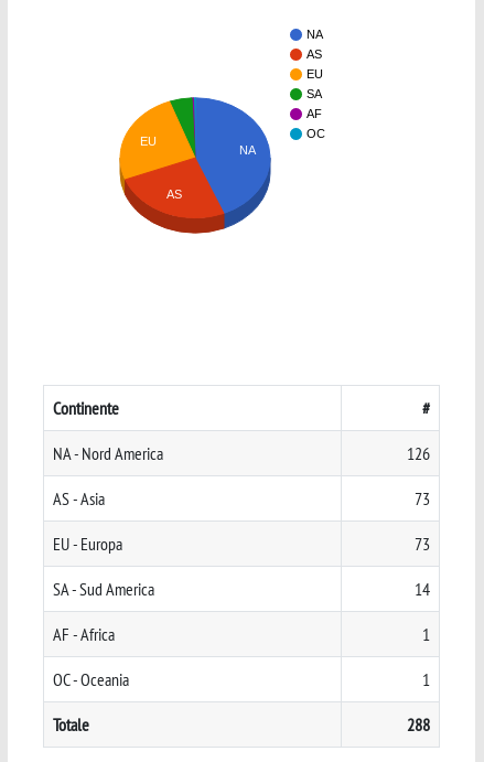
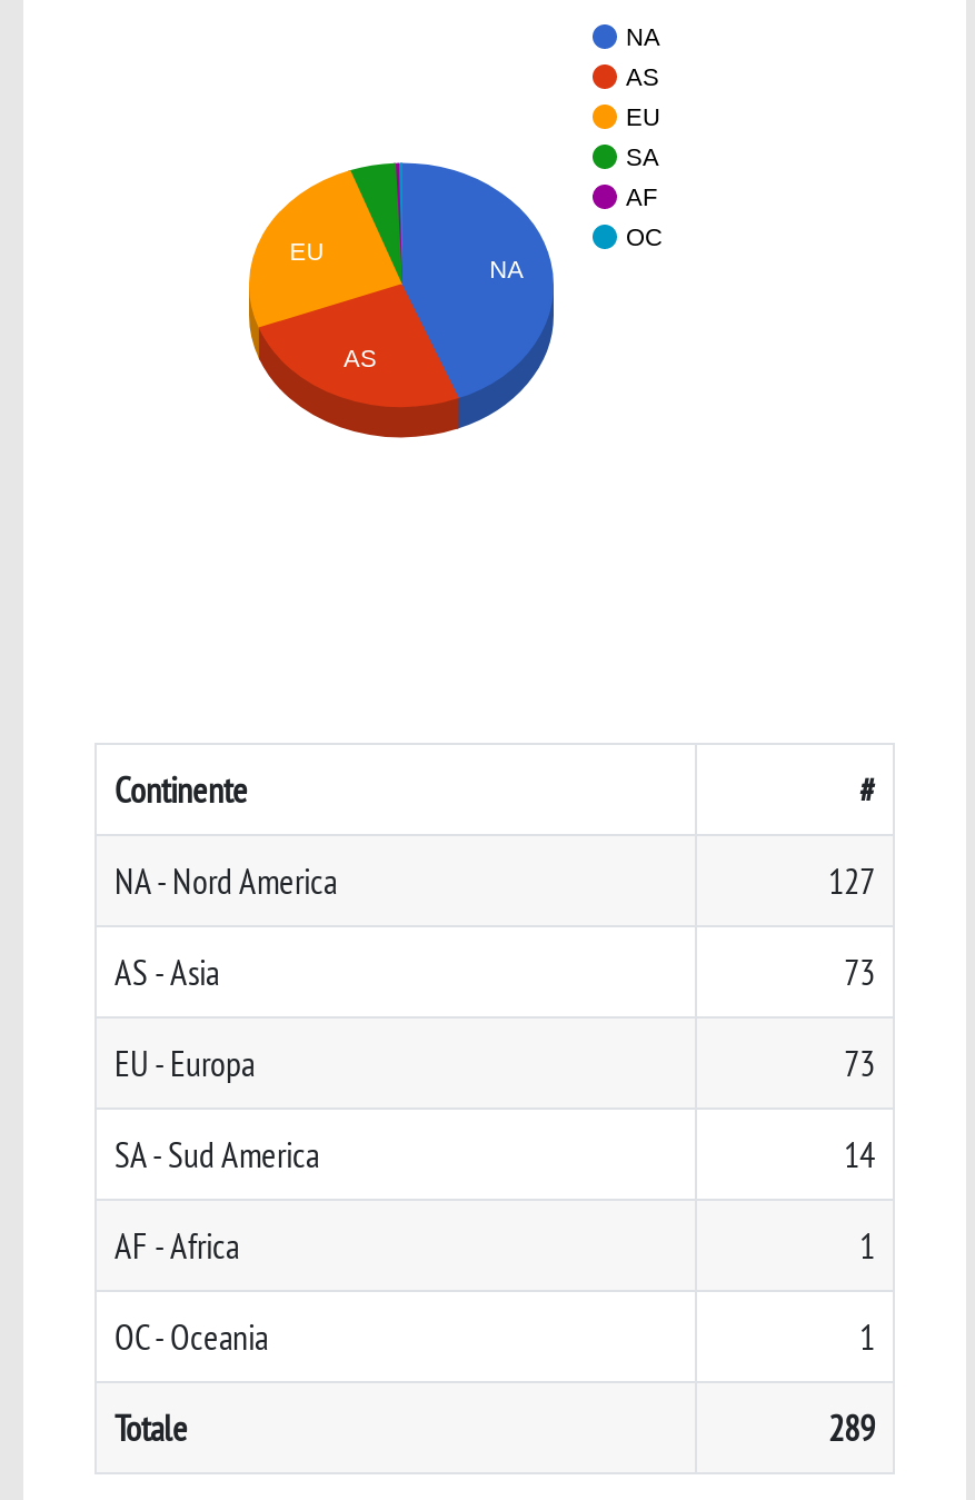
- 126
+ 127

- 288
+ 289
